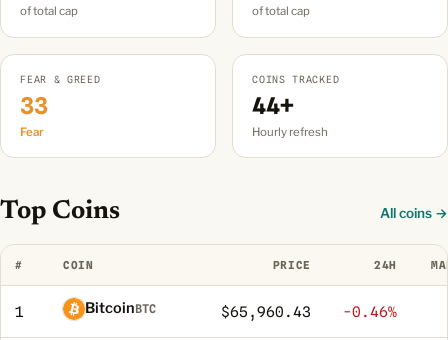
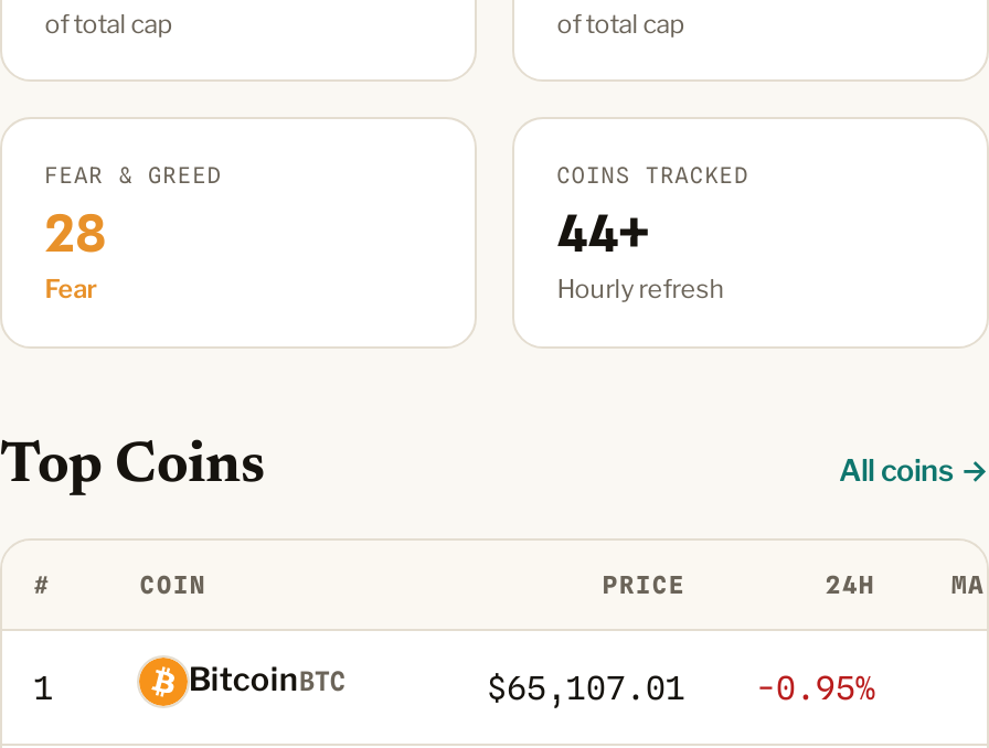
- 33
+ 28

- $65,960.43
+ $65,107.01

- -0.46%
+ -0.95%
